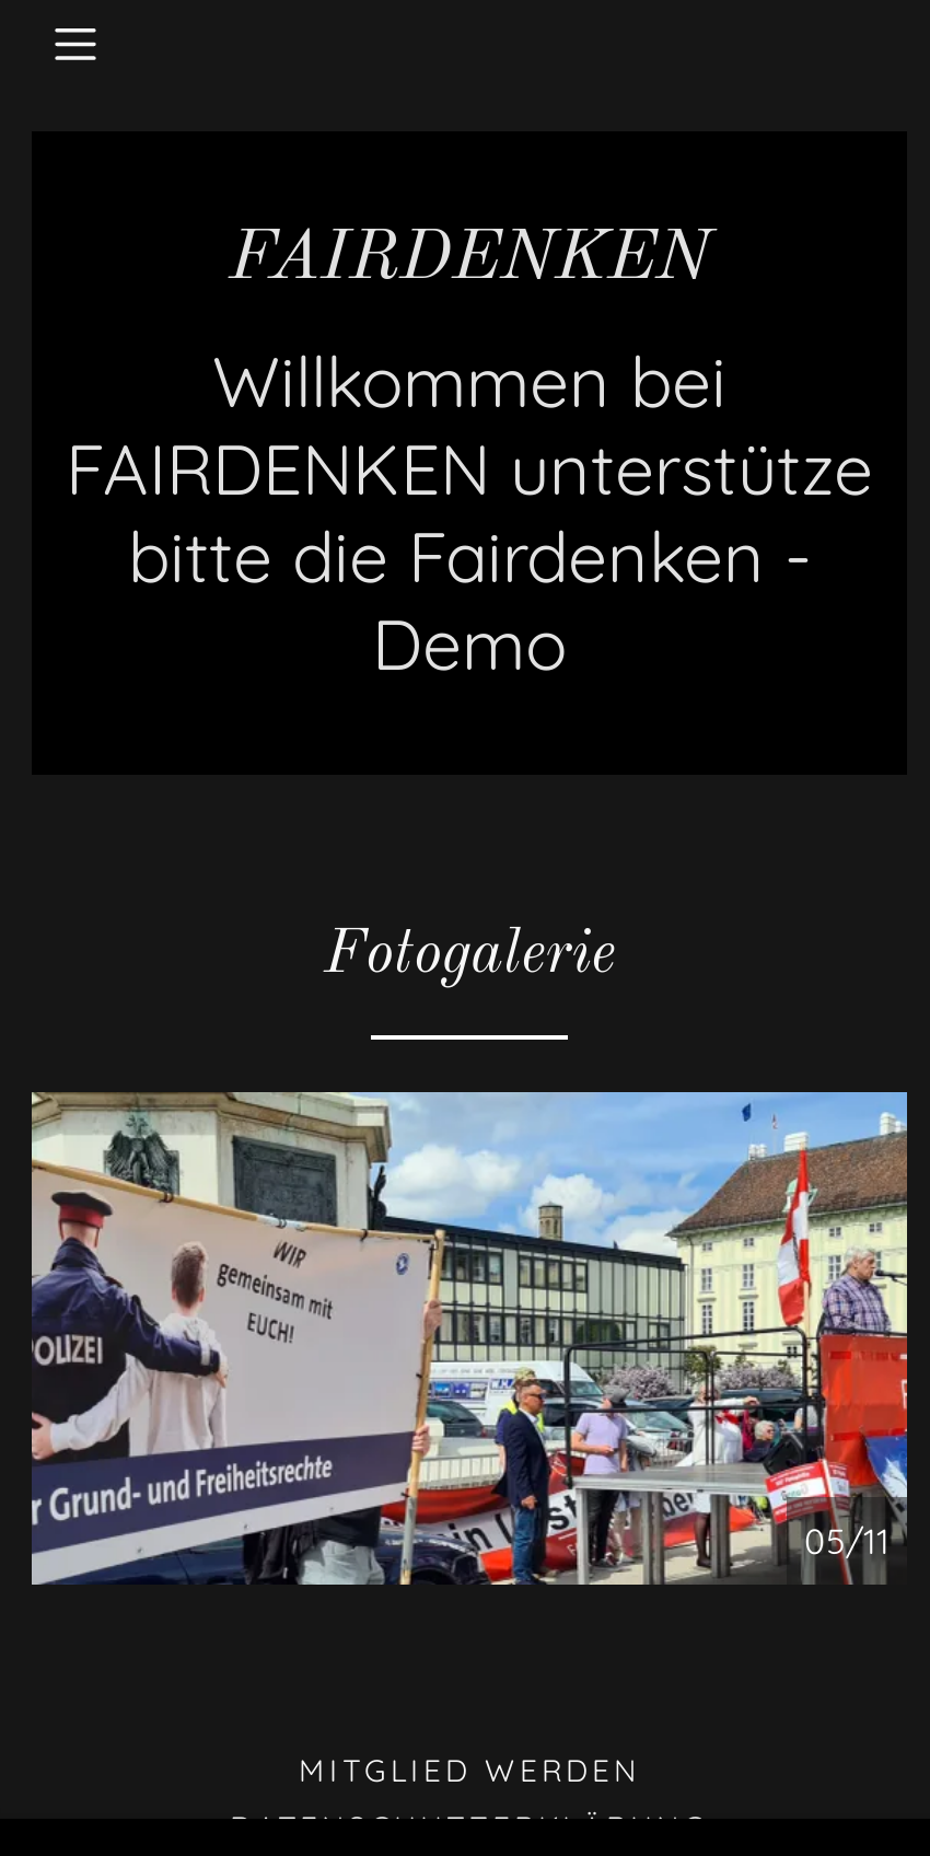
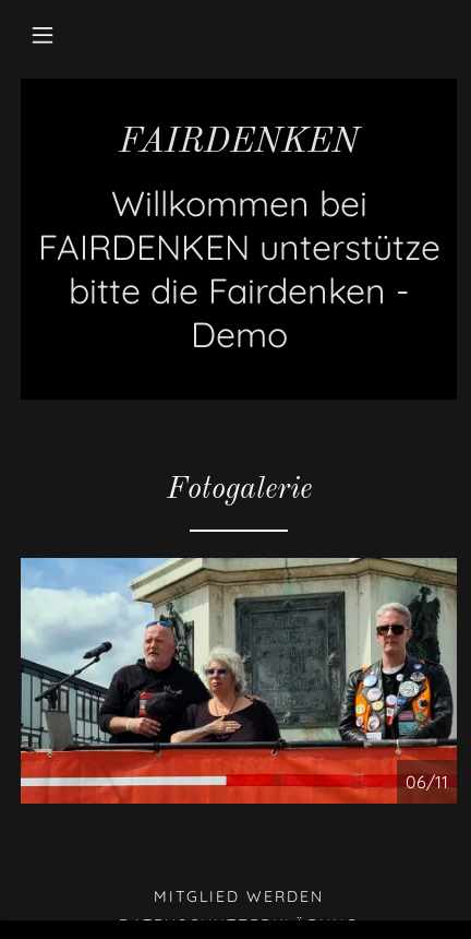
- [image]
- 05/11
+ [image]
+ 06/11
